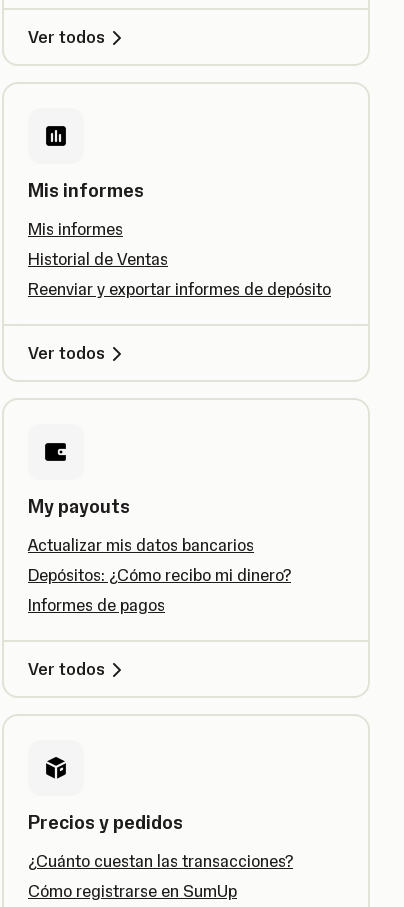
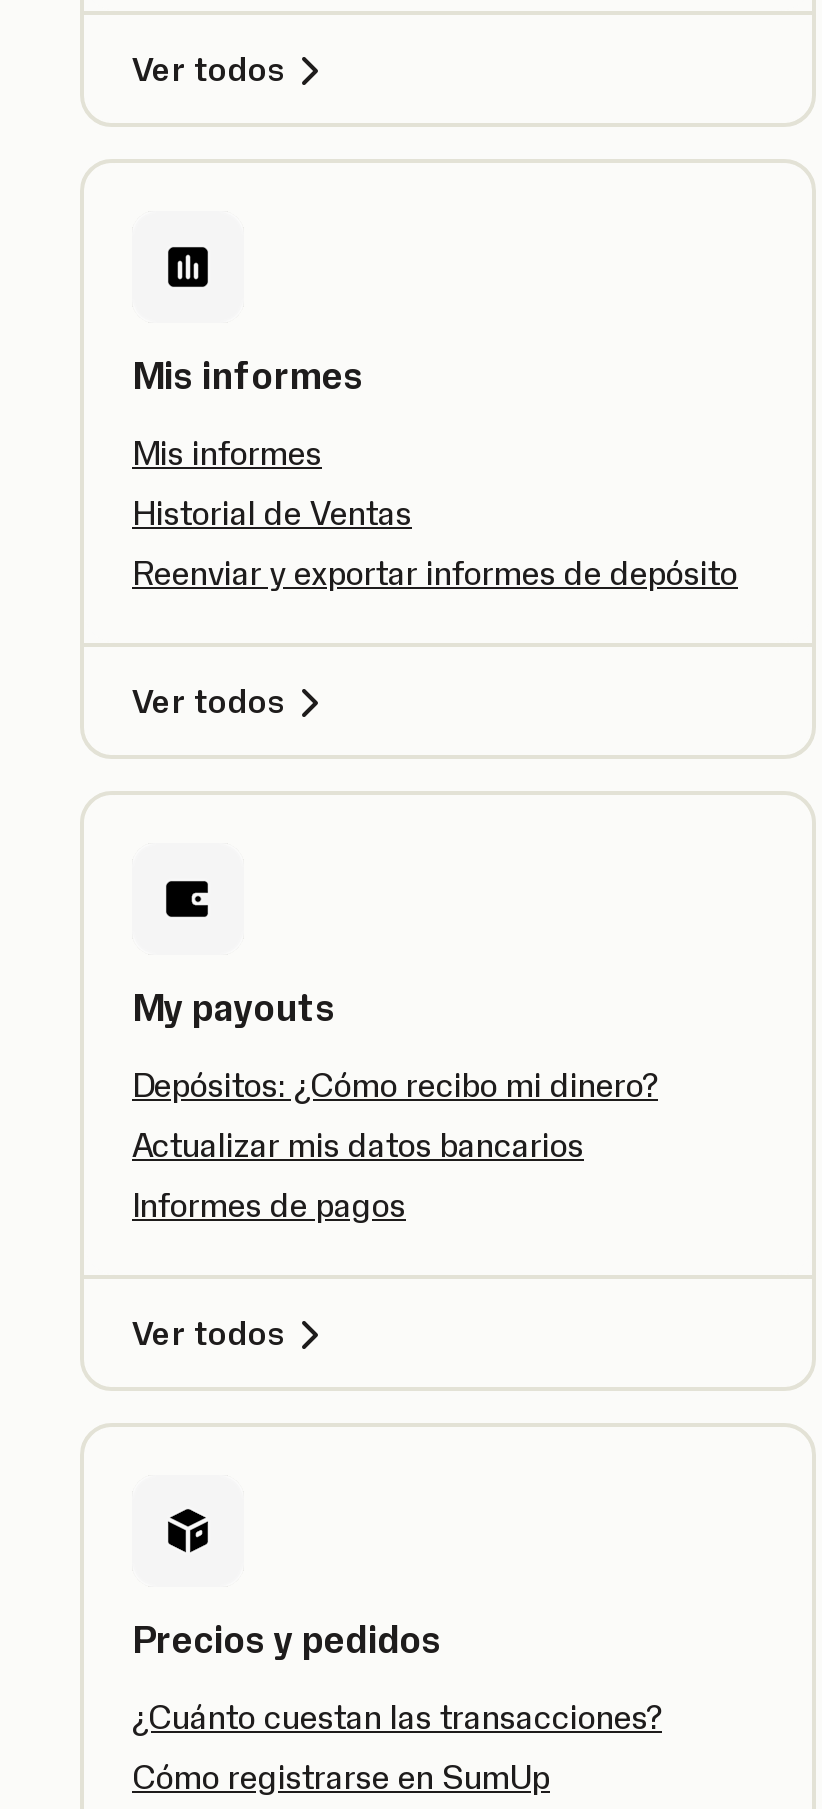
moved down: Actualizar mis datos bancarios

moved up: Depósitos: ¿Cómo recibo mi dinero?
